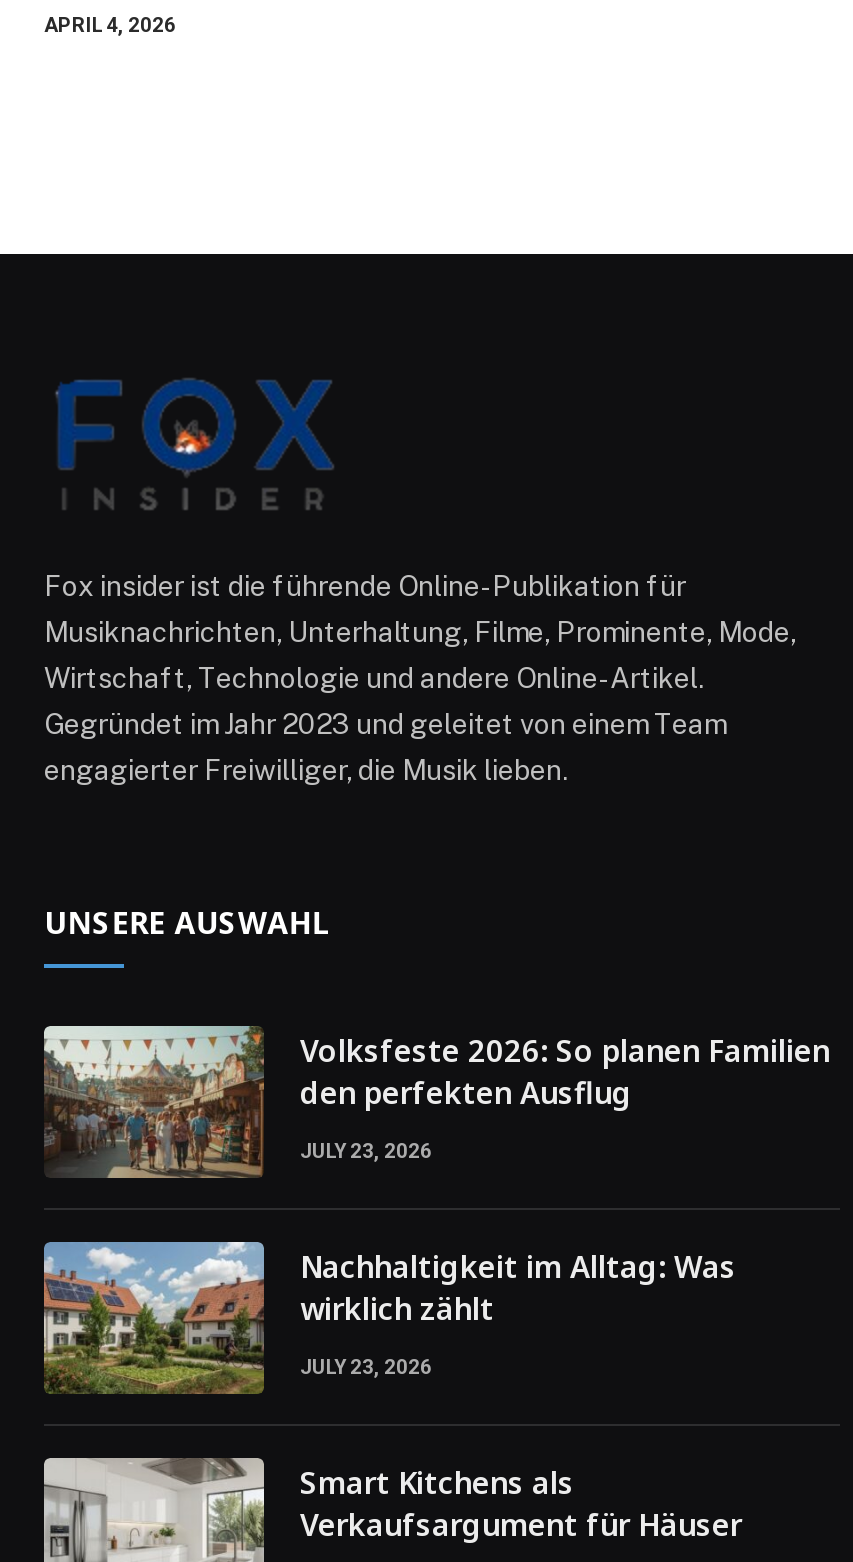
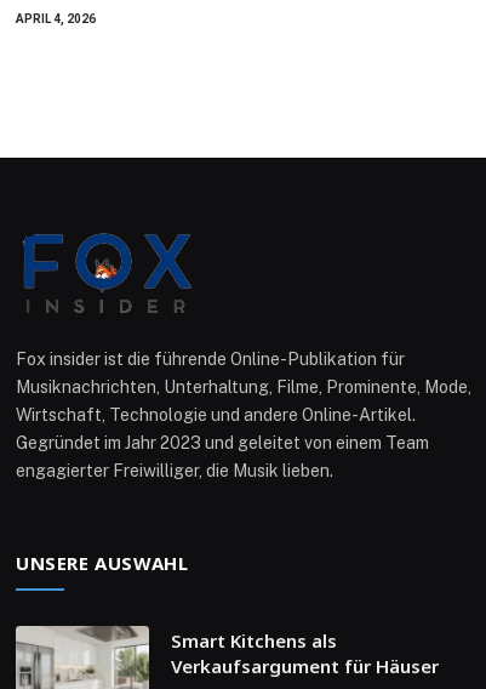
- [image]
- Volksfeste 2026: So planen Familien
- den perfekten Ausflug
- JULY 23, 2026
- Nachhaltigkeit im Alltag: Was
- wirklich zählt
- JULY 23, 2026

- [image]
